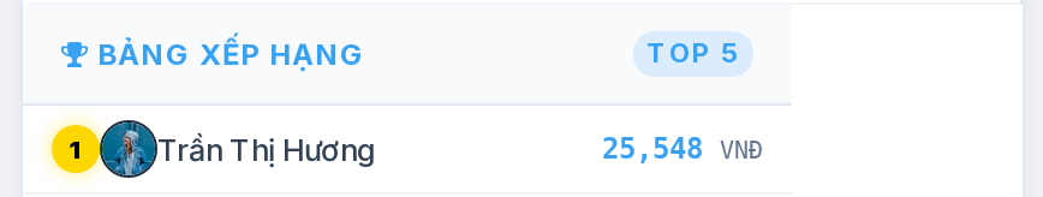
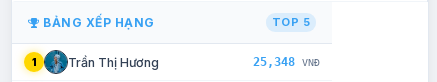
- 25,548 VNĐ
+ 25,348 VNĐ
